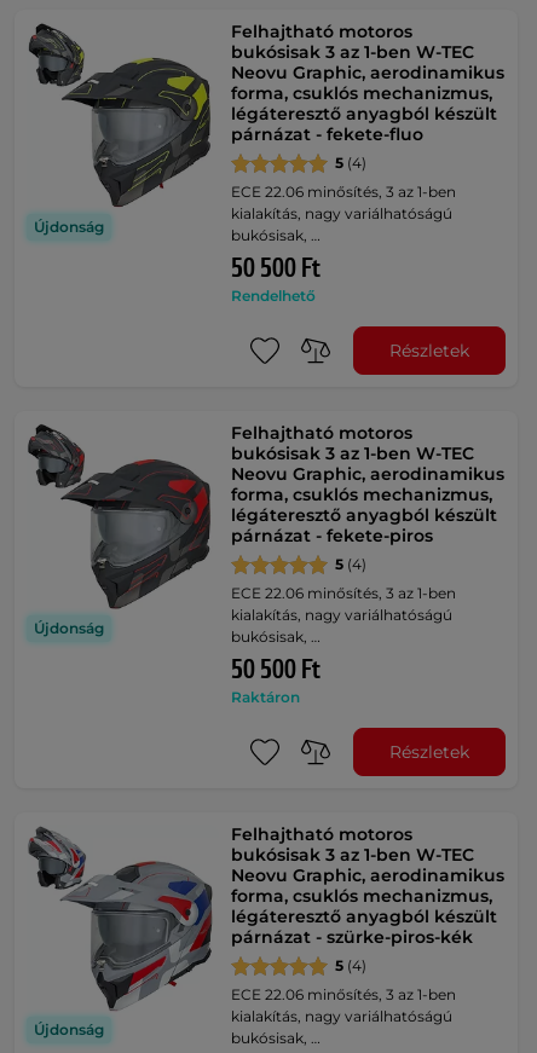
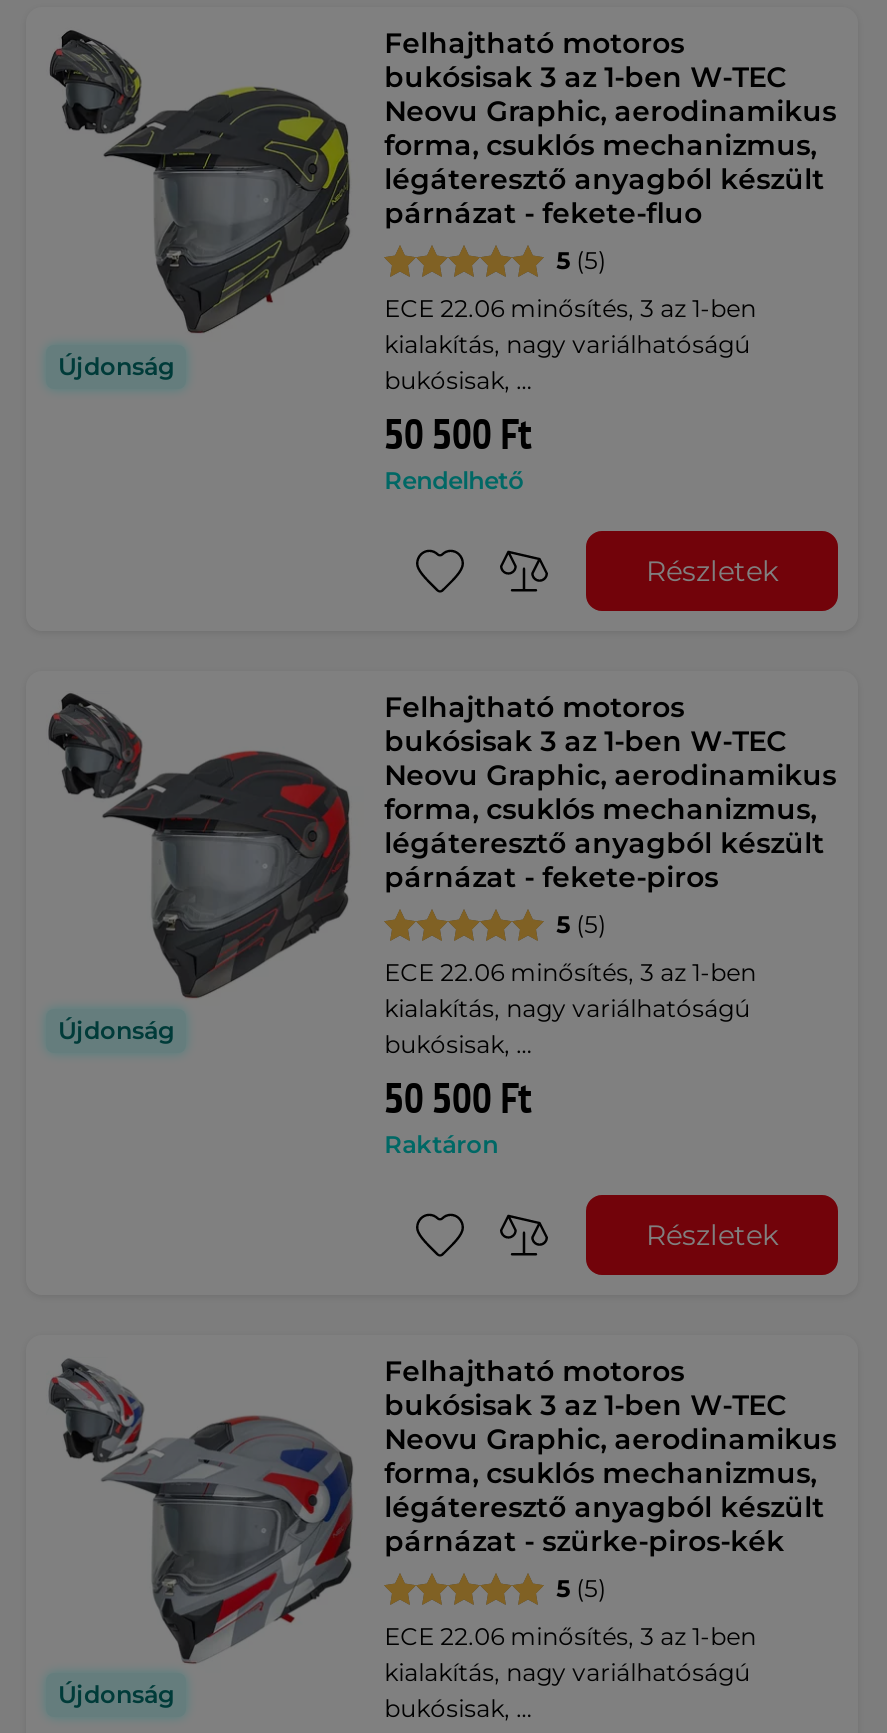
- 5 (4)
+ 5 (5)

- 5 (4)
+ 5 (5)

- 5 (4)
+ 5 (5)
